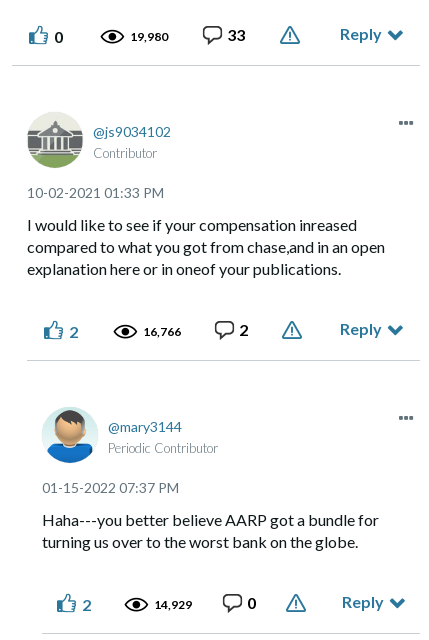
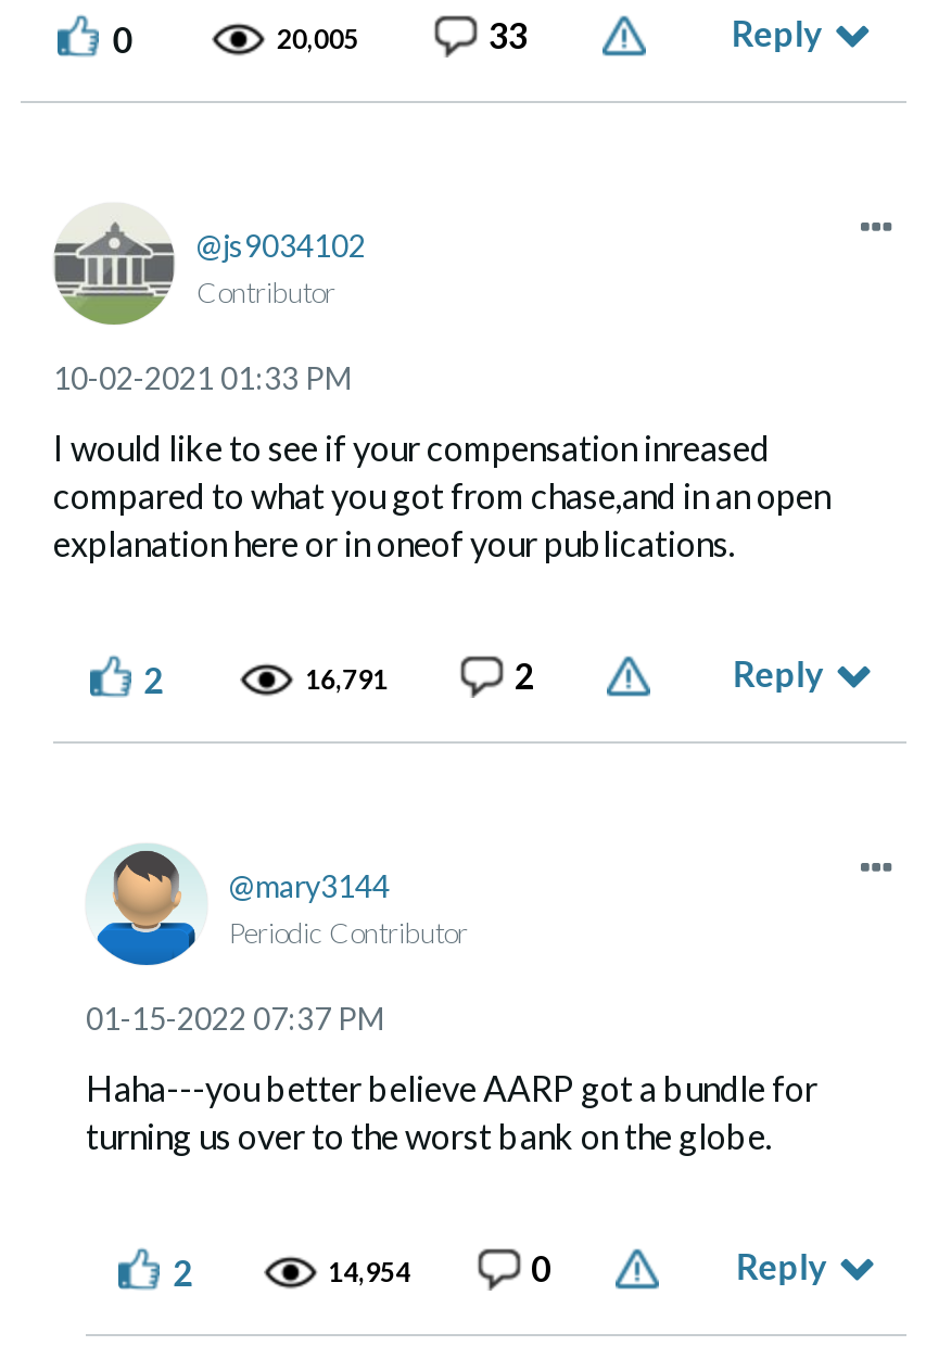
- 19,980
+ 20,005

- 16,766
+ 16,791

- 14,929
+ 14,954
